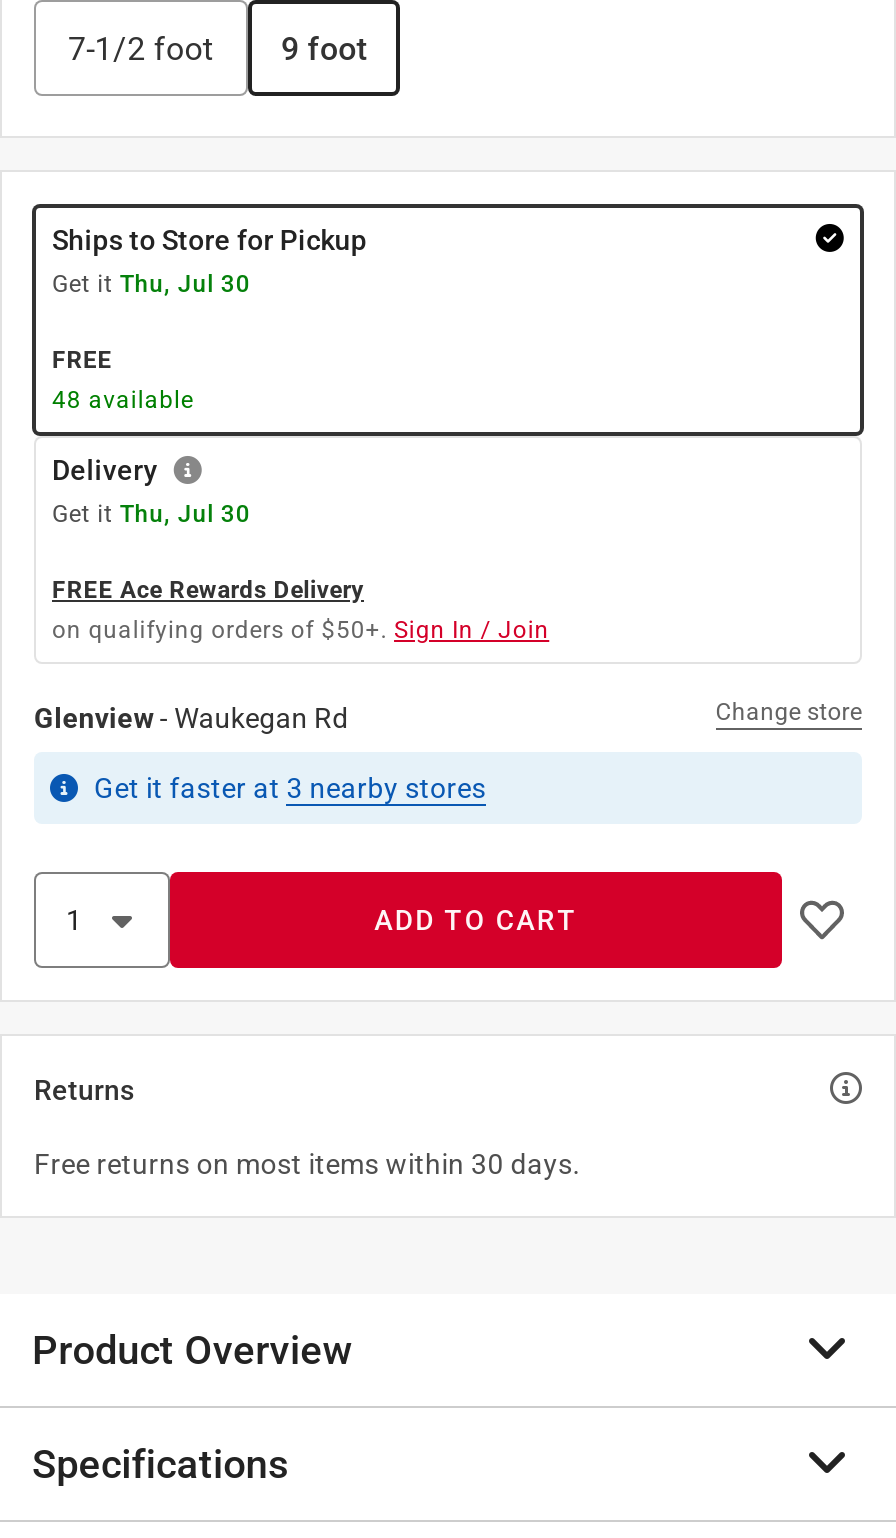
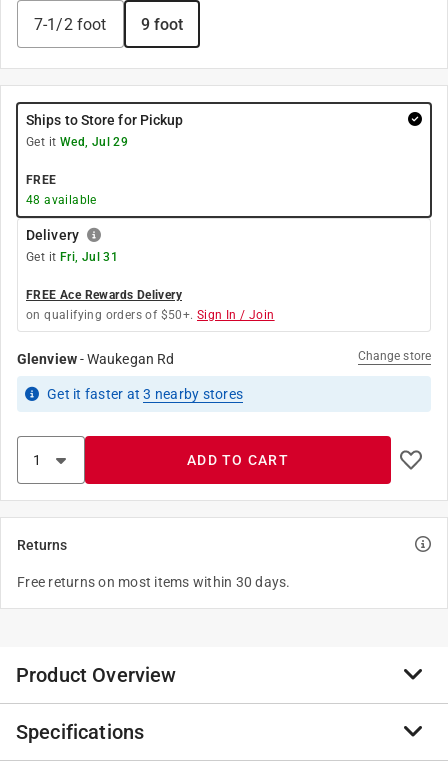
- Get it Thu, Jul 30
+ Get it Wed, Jul 29

- Get it Thu, Jul 30
+ Get it Fri, Jul 31
